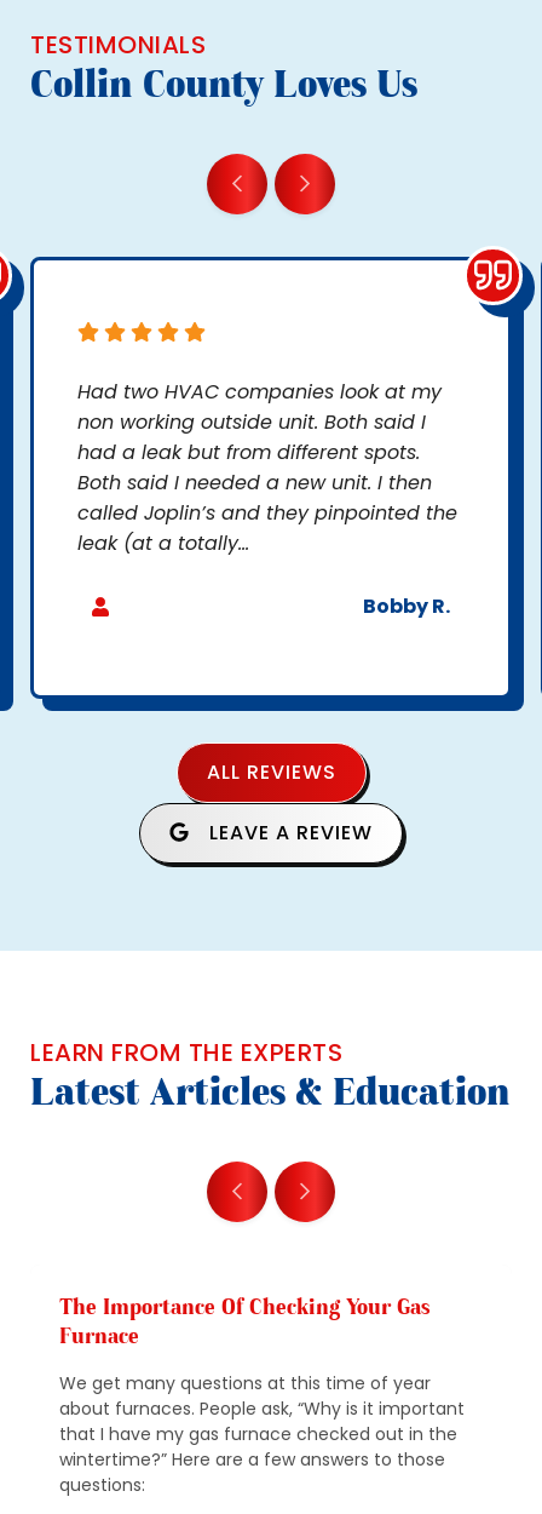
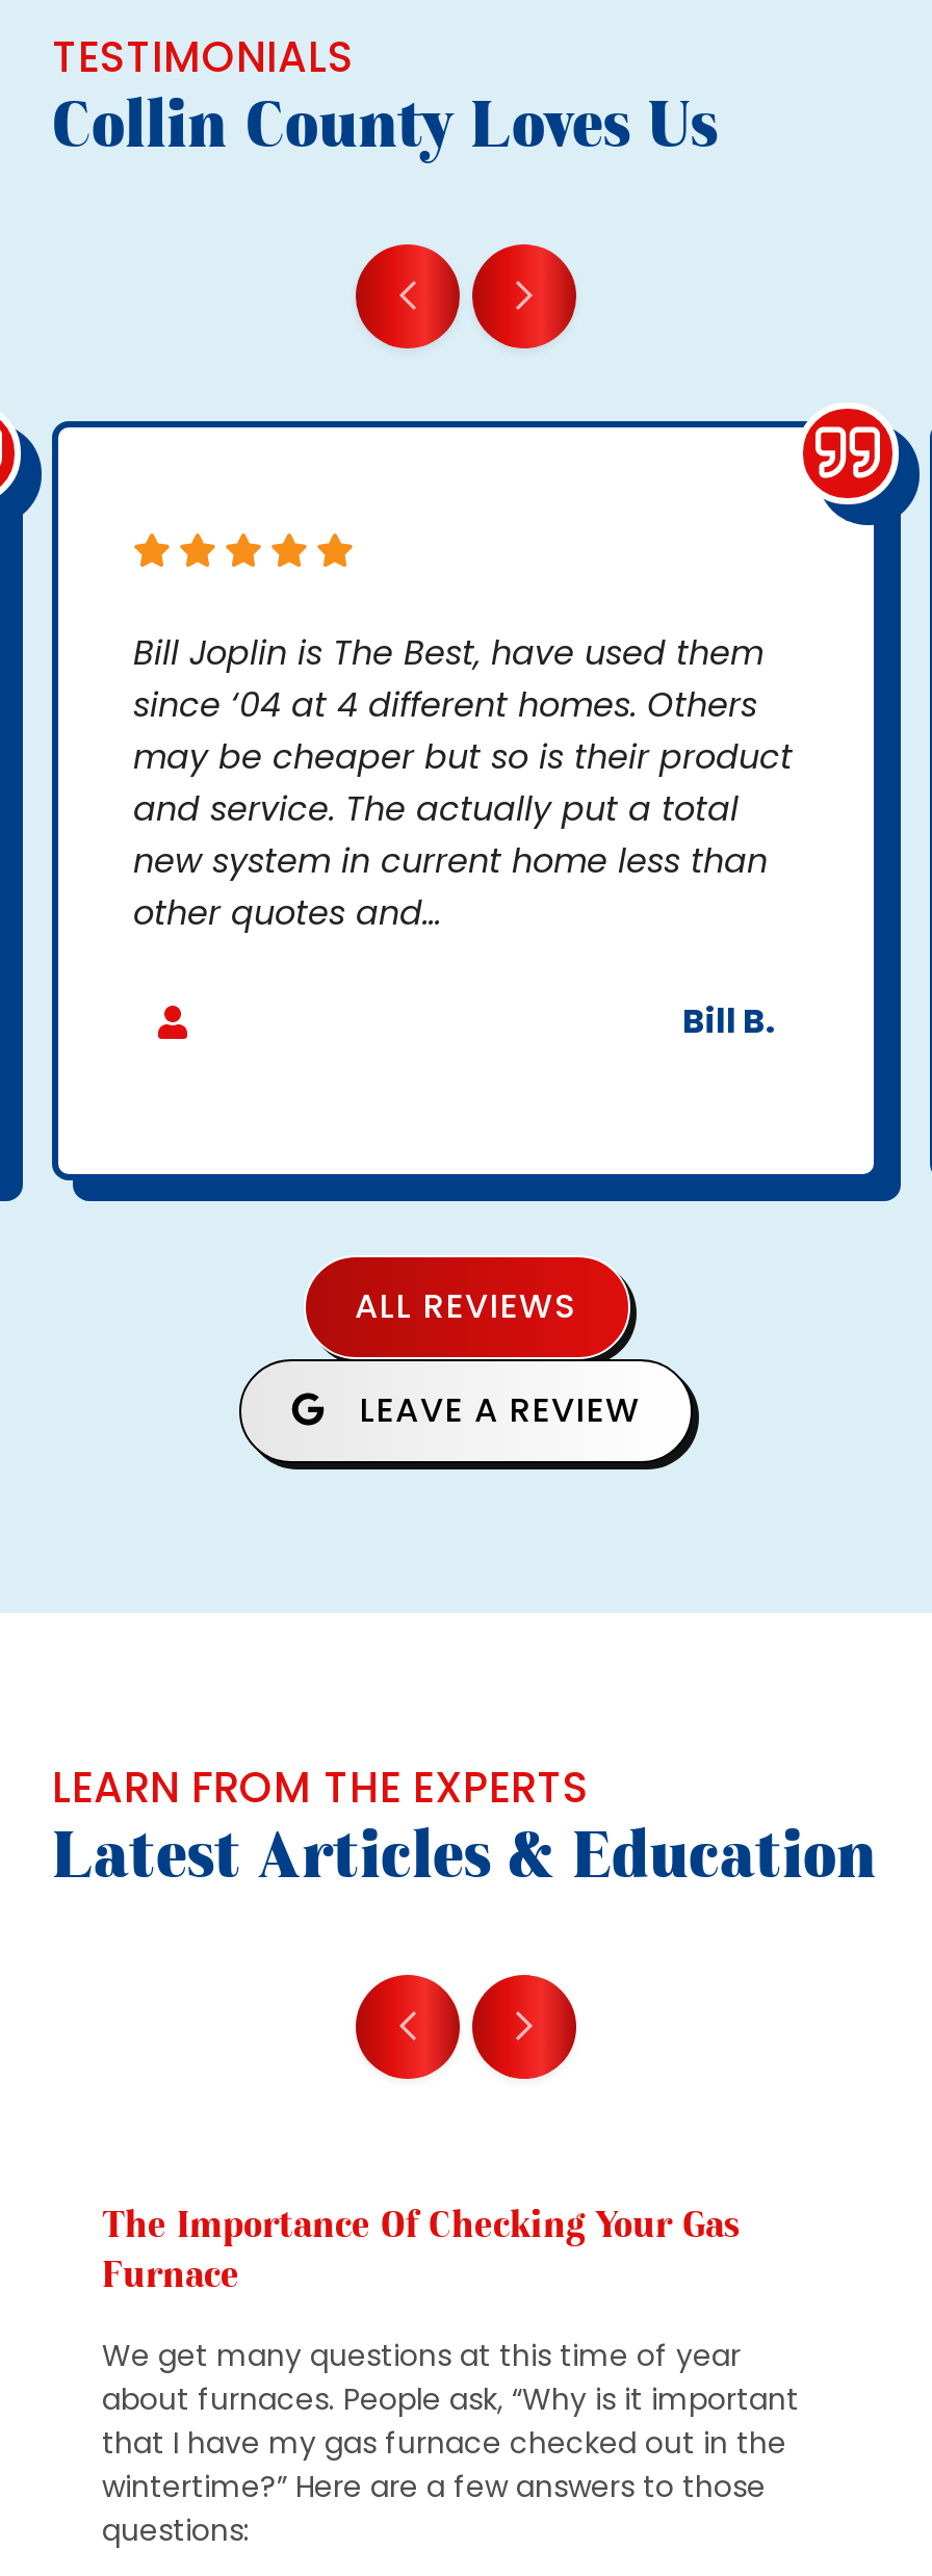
- Had two HVAC companies look at my
- non working outside unit. Both said I
- had a leak but from different spots.
- Both said I needed a new unit. I then
- called Joplin’s and they pinpointed the
- leak (at a totally...
+ Bill Joplin is The Best, have used them
+ since ‘04 at 4 different homes. Others
+ may be cheaper but so is their product
+ and service. The actually put a total
+ new system in current home less than
+ other quotes and...

- Bobby R.
+ Bill B.
